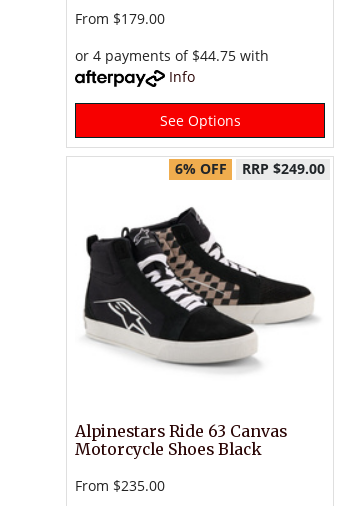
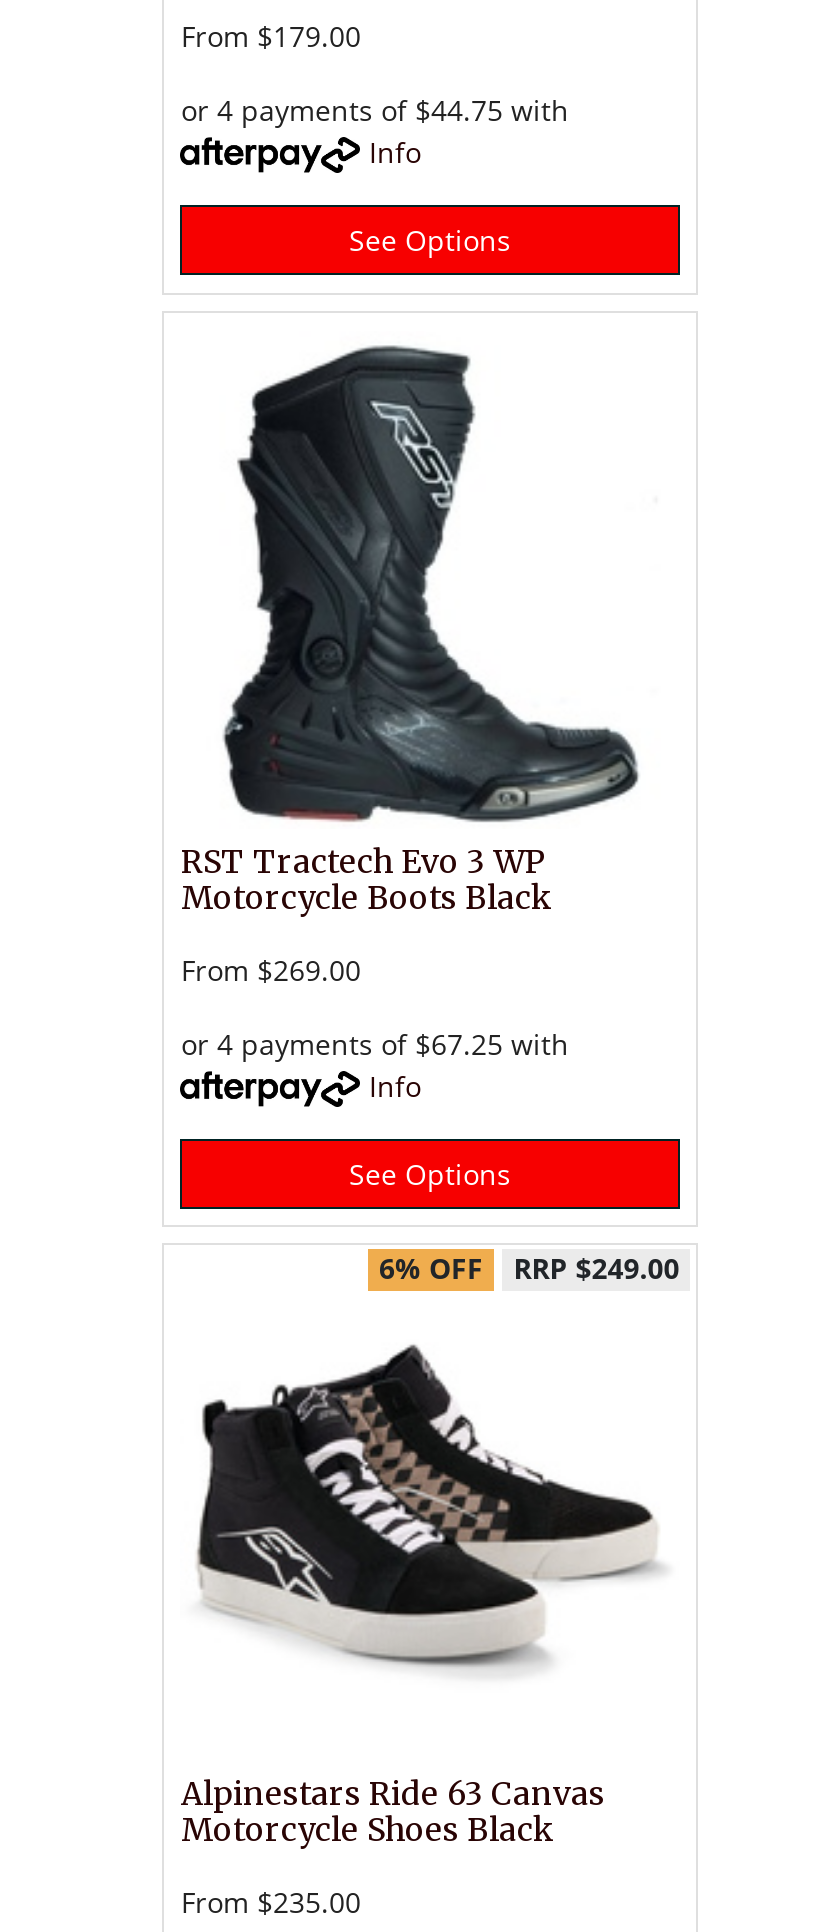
+ [image]
+ RST Tractech Evo 3 WP
+ Motorcycle Boots Black
+ From $269.00
+ or 4 payments of $67.25 with
+ Info
+ See Options
